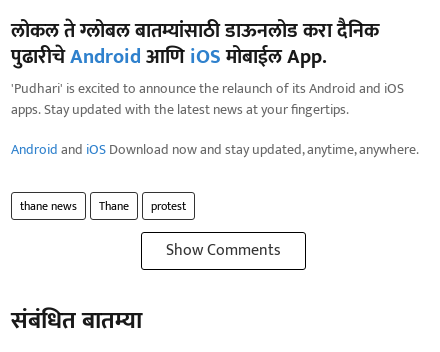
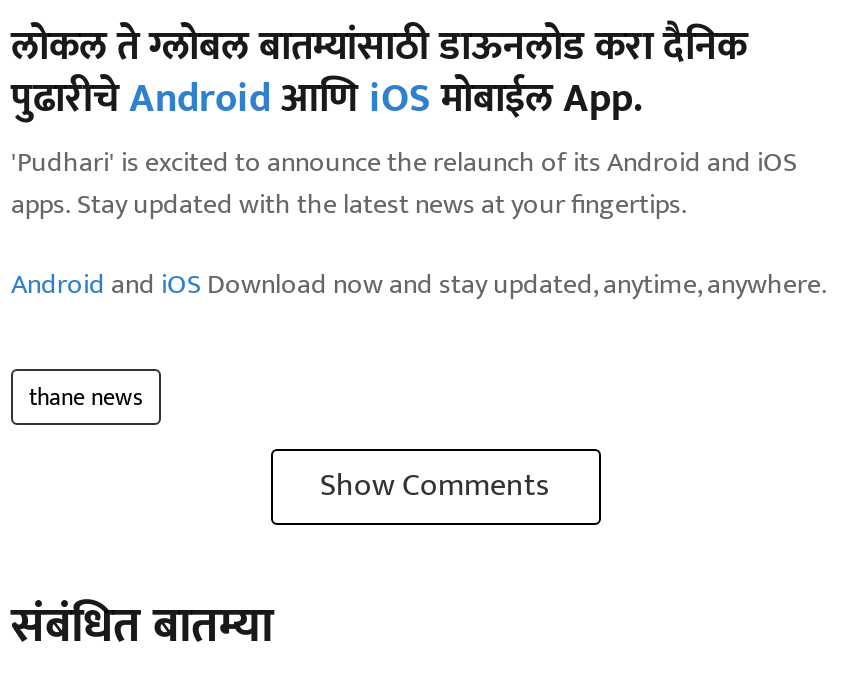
- Thane
- protest
